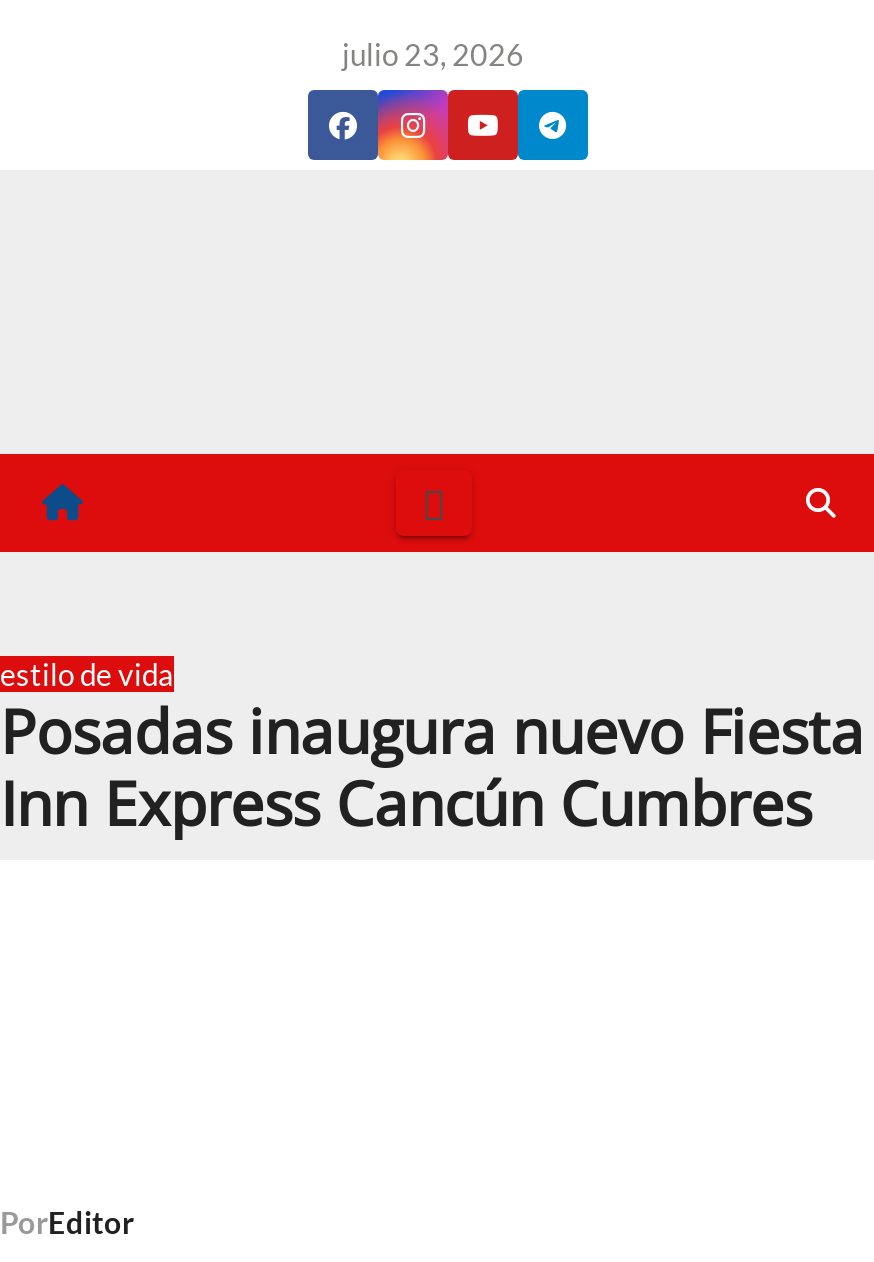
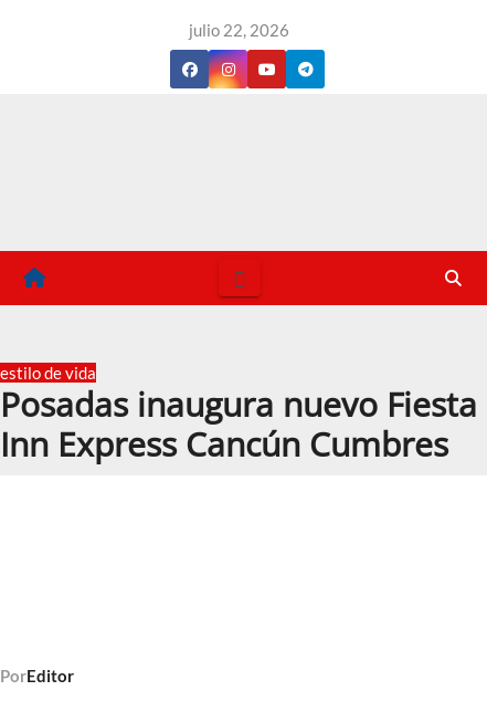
- julio 23, 2026
+ julio 22, 2026
